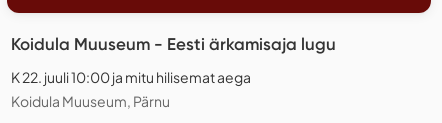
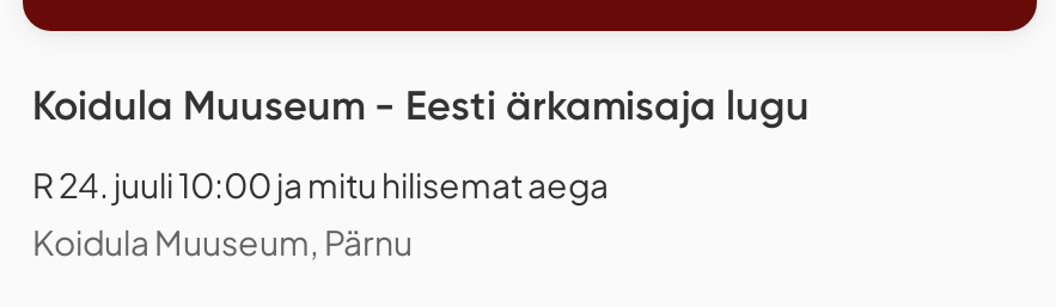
- K 22. juuli 10:00 ja mitu hilisemat aega
+ R 24. juuli 10:00 ja mitu hilisemat aega
